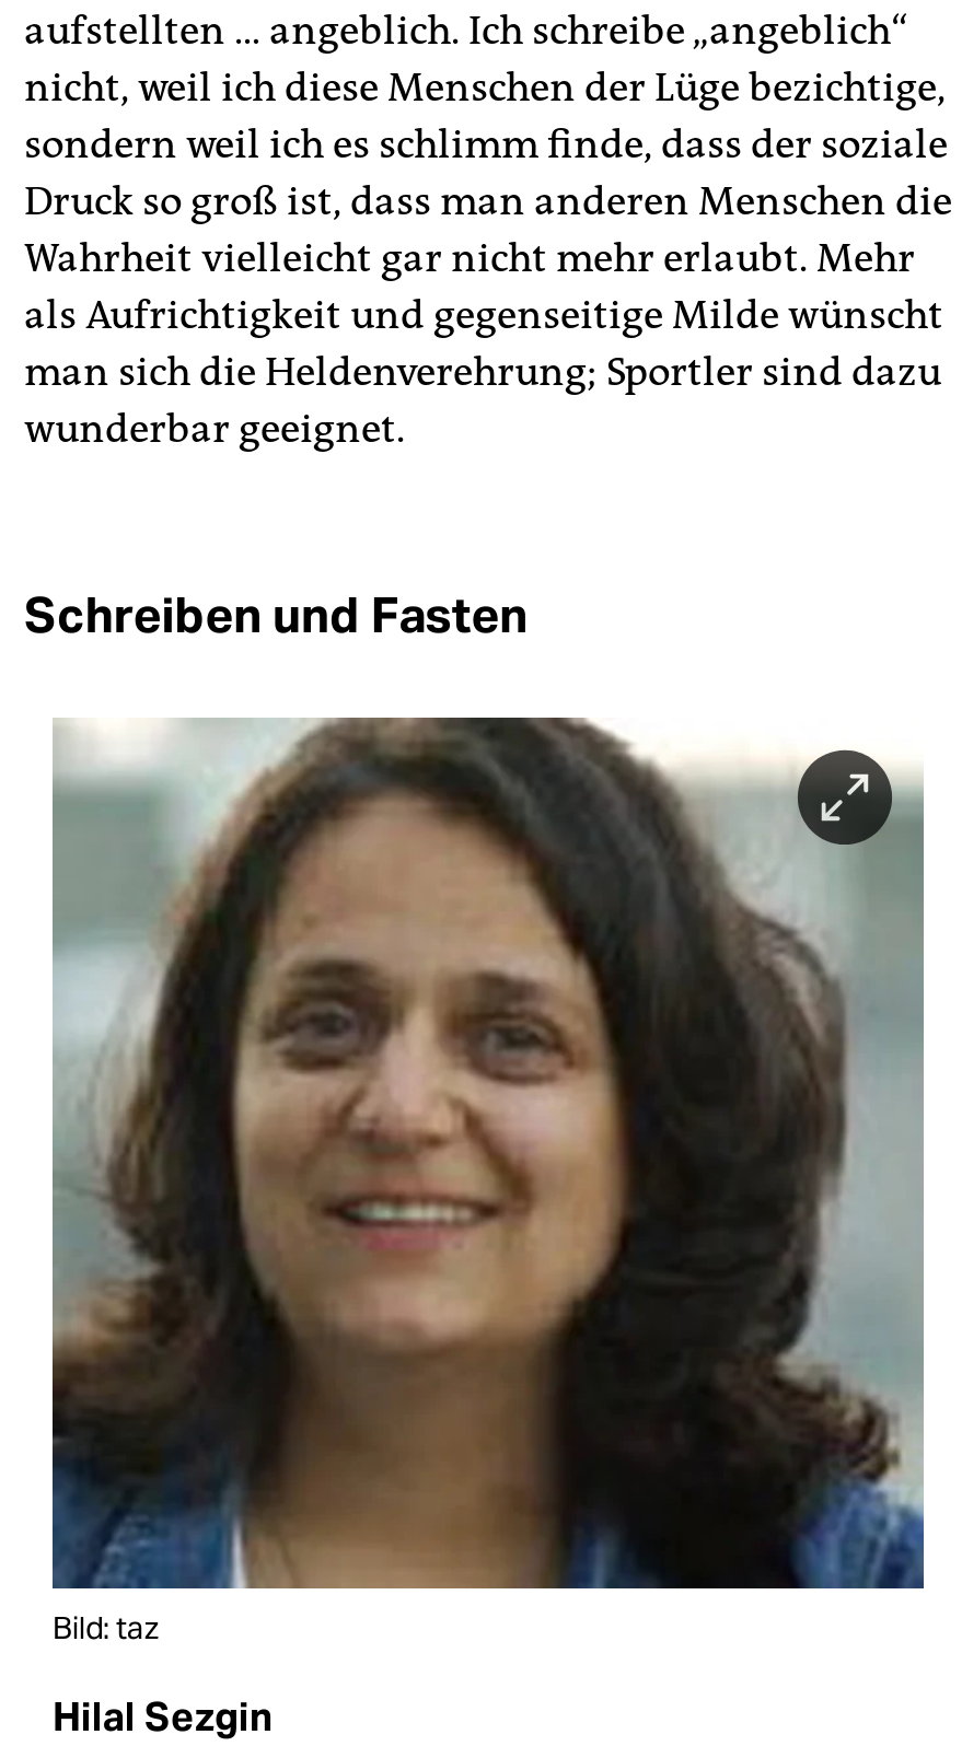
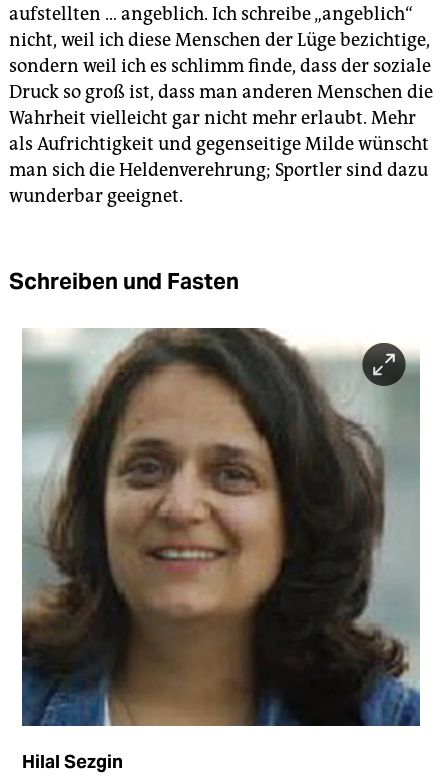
- Bild: taz
